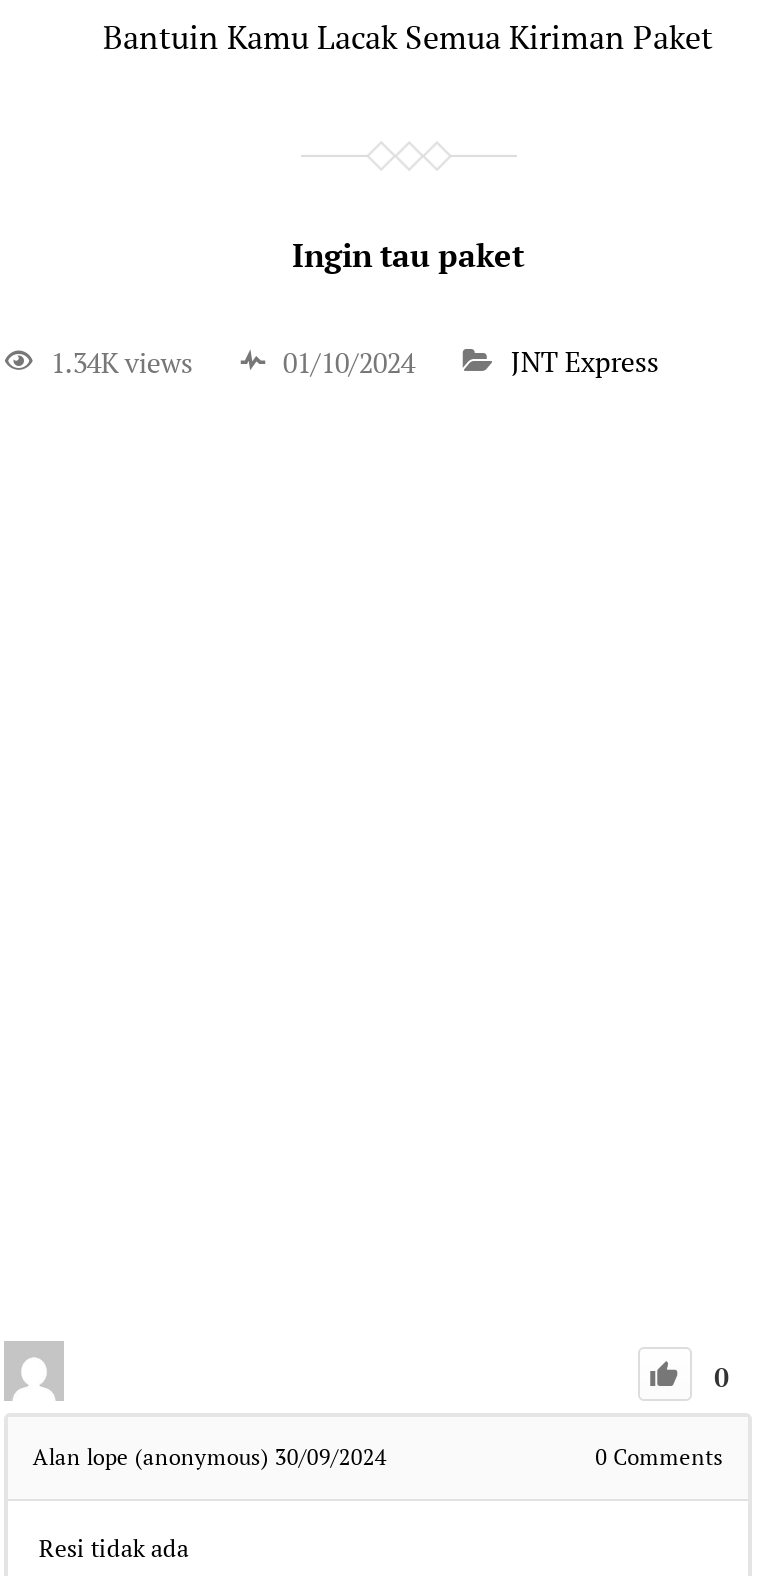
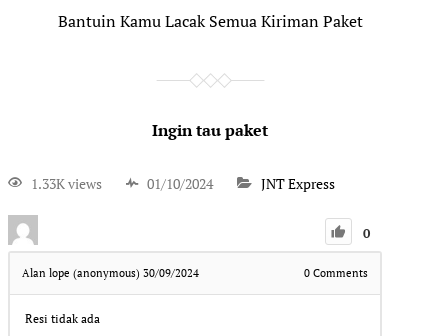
- 1.34K views
+ 1.33K views
